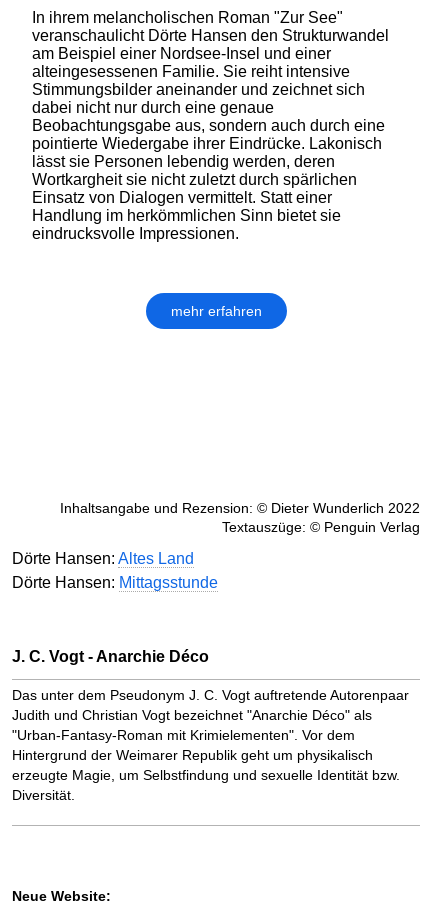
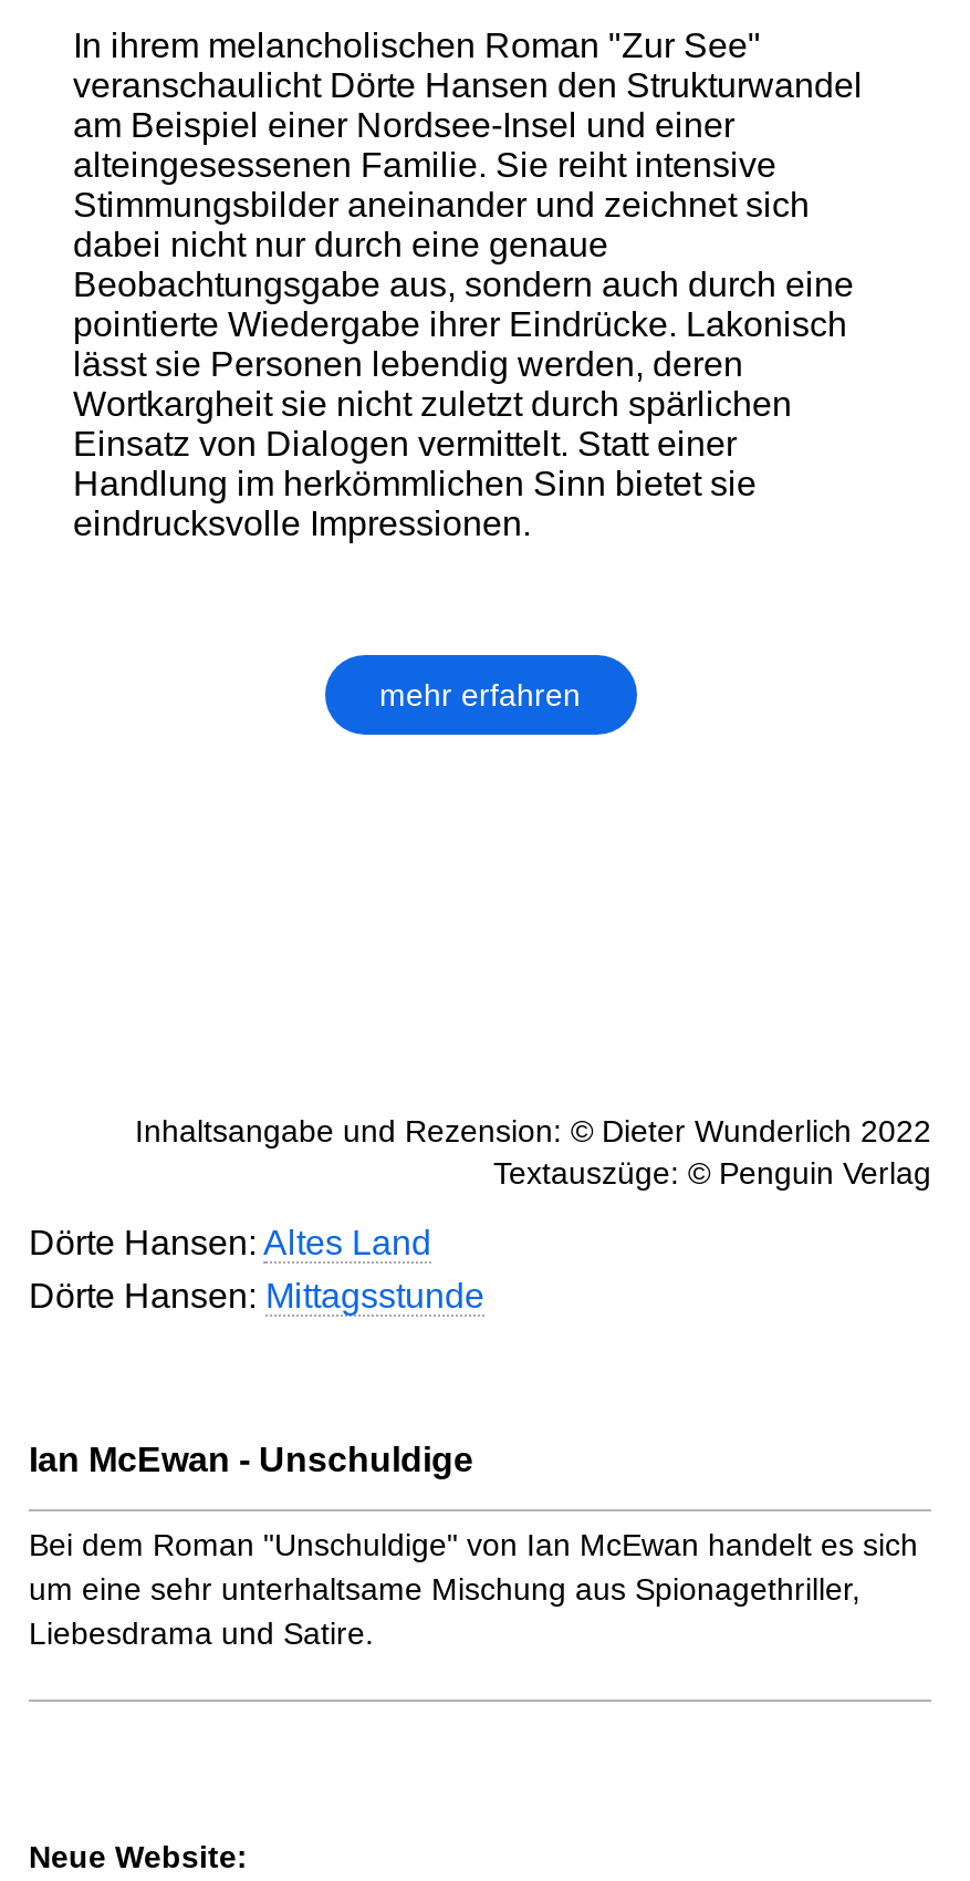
- J. C. Vogt - Anarchie Déco
+ Ian McEwan - Unschuldige

- Das unter dem Pseudonym J. C. Vogt auftretende Autorenpaar
- Judith und Christian Vogt bezeichnet "Anarchie Déco" als
- "Urban-Fantasy-Roman mit Krimielementen". Vor dem
- Hintergrund der Weimarer Republik geht um physikalisch
- erzeugte Magie, um Selbstfindung und sexuelle Identität bzw.
- Diversität.
+ Bei dem Roman "Unschuldige" von Ian McEwan handelt es sich
+ um eine sehr unterhaltsame Mischung aus Spionagethriller,
+ Liebesdrama und Satire.
